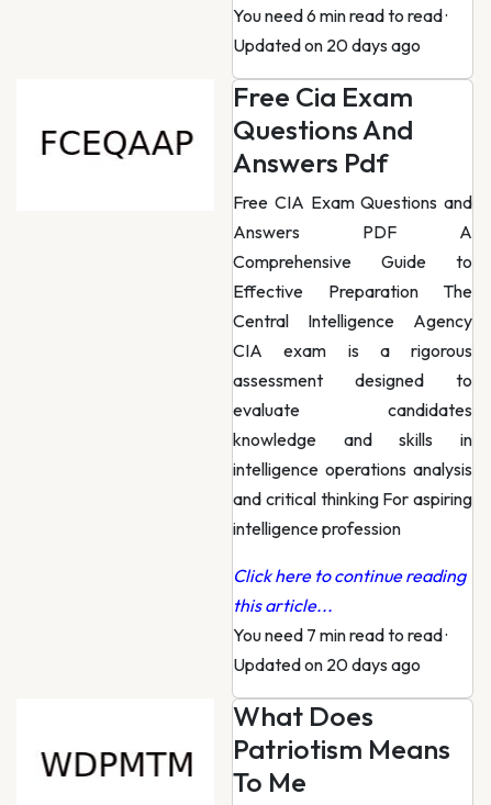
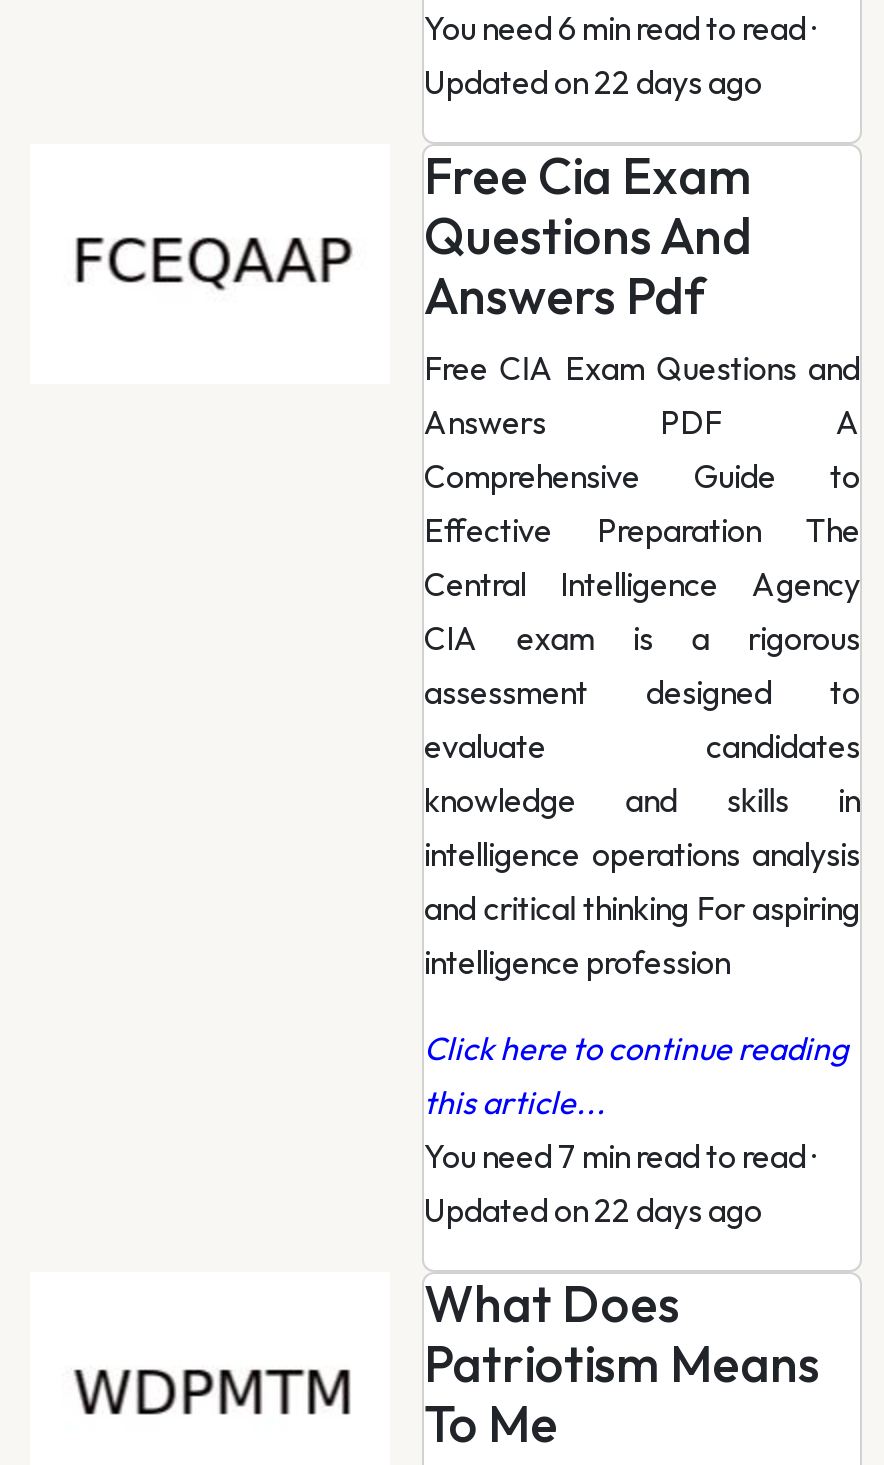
- Updated on 20 days ago
+ Updated on 22 days ago

- Updated on 20 days ago
+ Updated on 22 days ago
